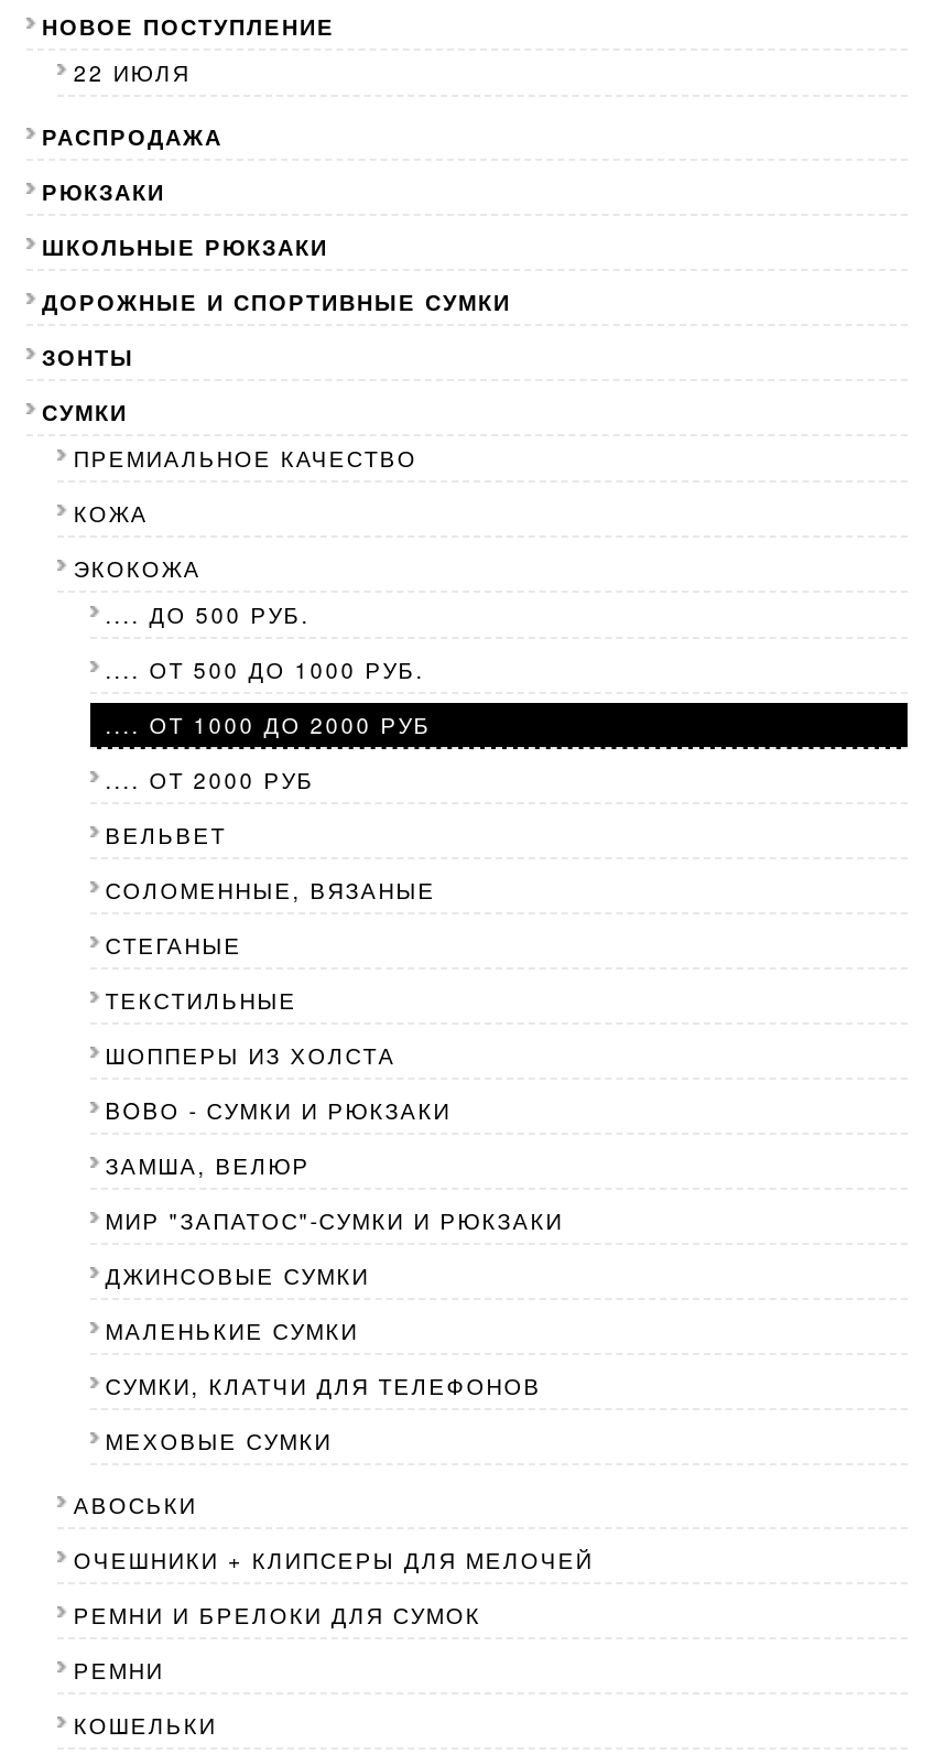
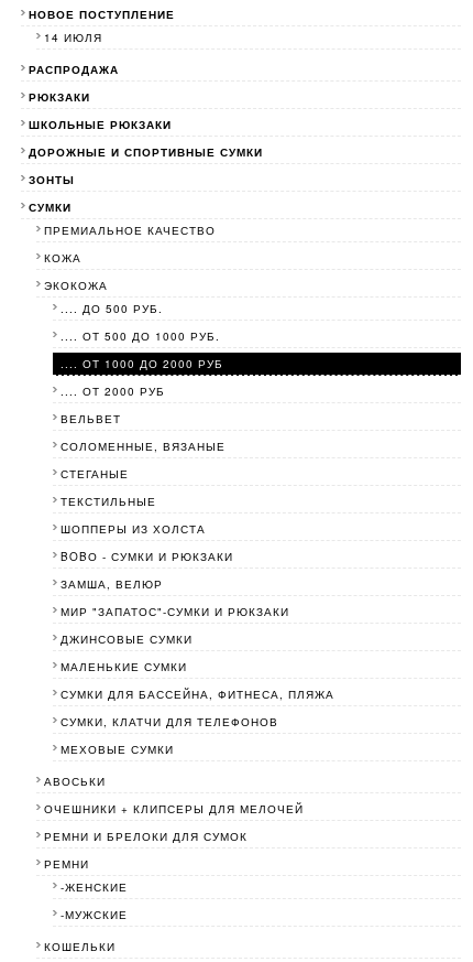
- 22 ИЮЛЯ
+ 14 ИЮЛЯ

+ СУМКИ ДЛЯ БАССЕЙНА, ФИТНЕСА, ПЛЯЖА

+ -ЖЕНСКИЕ
+ -МУЖСКИЕ
